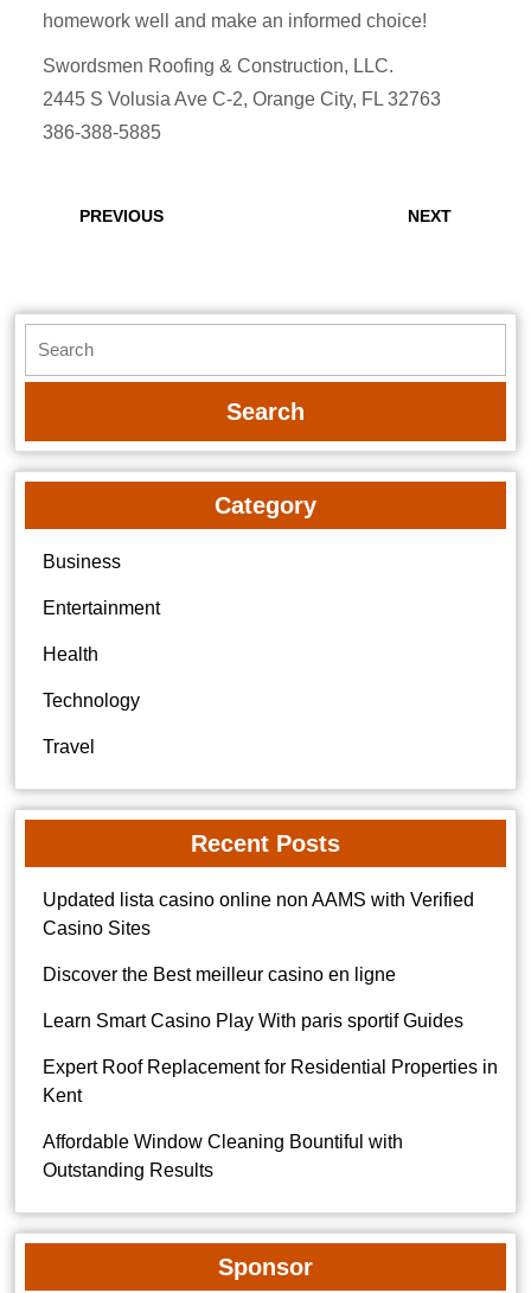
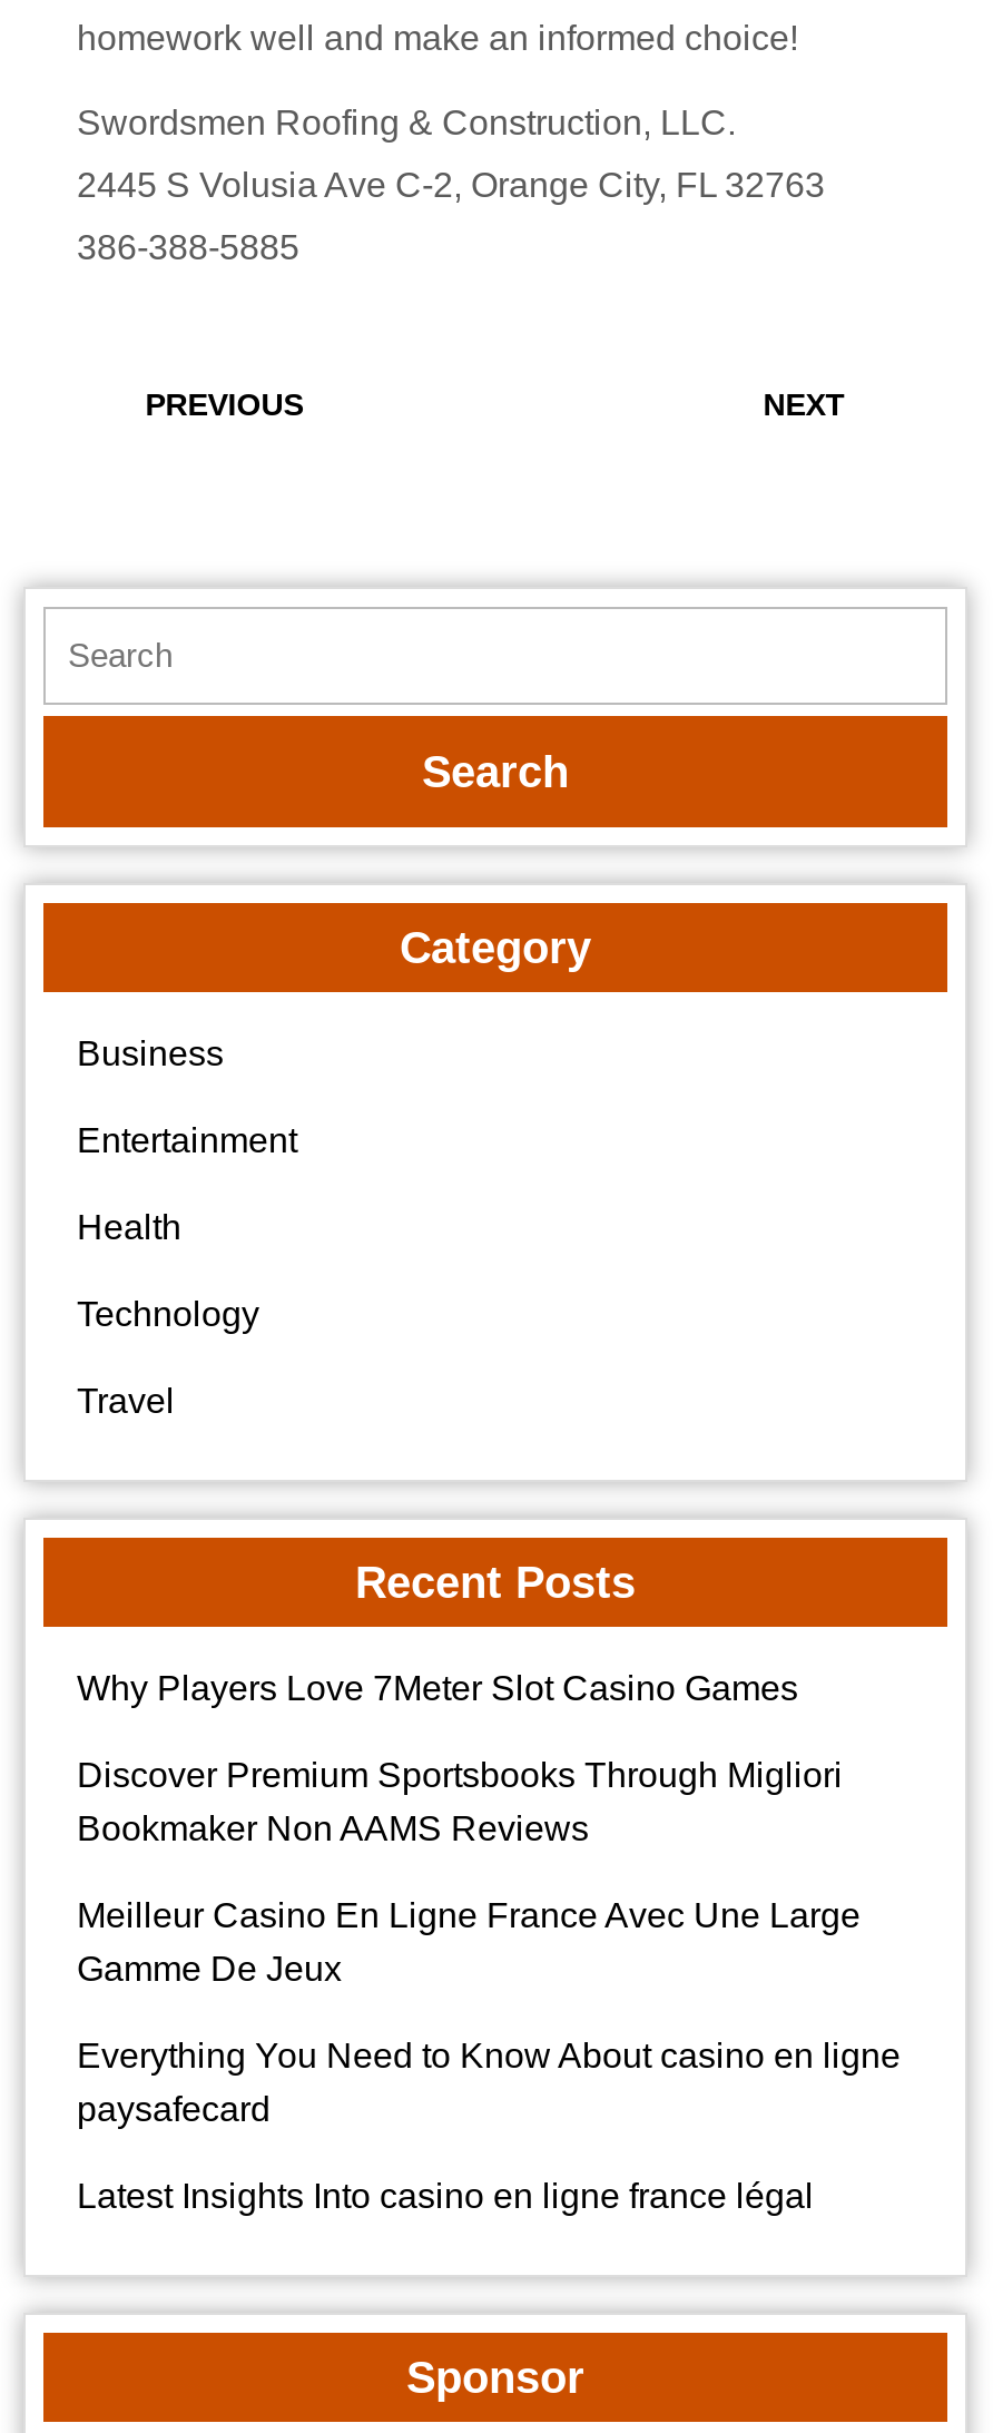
- Updated lista casino online non AAMS with Verified
- Casino Sites
+ Why Players Love 7Meter Slot Casino Games

- Discover the Best meilleur casino en ligne
+ Discover Premium Sportsbooks Through Migliori
+ Bookmaker Non AAMS Reviews

- Learn Smart Casino Play With paris sportif Guides
+ Meilleur Casino En Ligne France Avec Une Large
+ Gamme De Jeux

- Expert Roof Replacement for Residential Properties in
- Kent
+ Everything You Need to Know About casino en ligne
+ paysafecard

- Affordable Window Cleaning Bountiful with
- Outstanding Results
+ Latest Insights Into casino en ligne france légal
